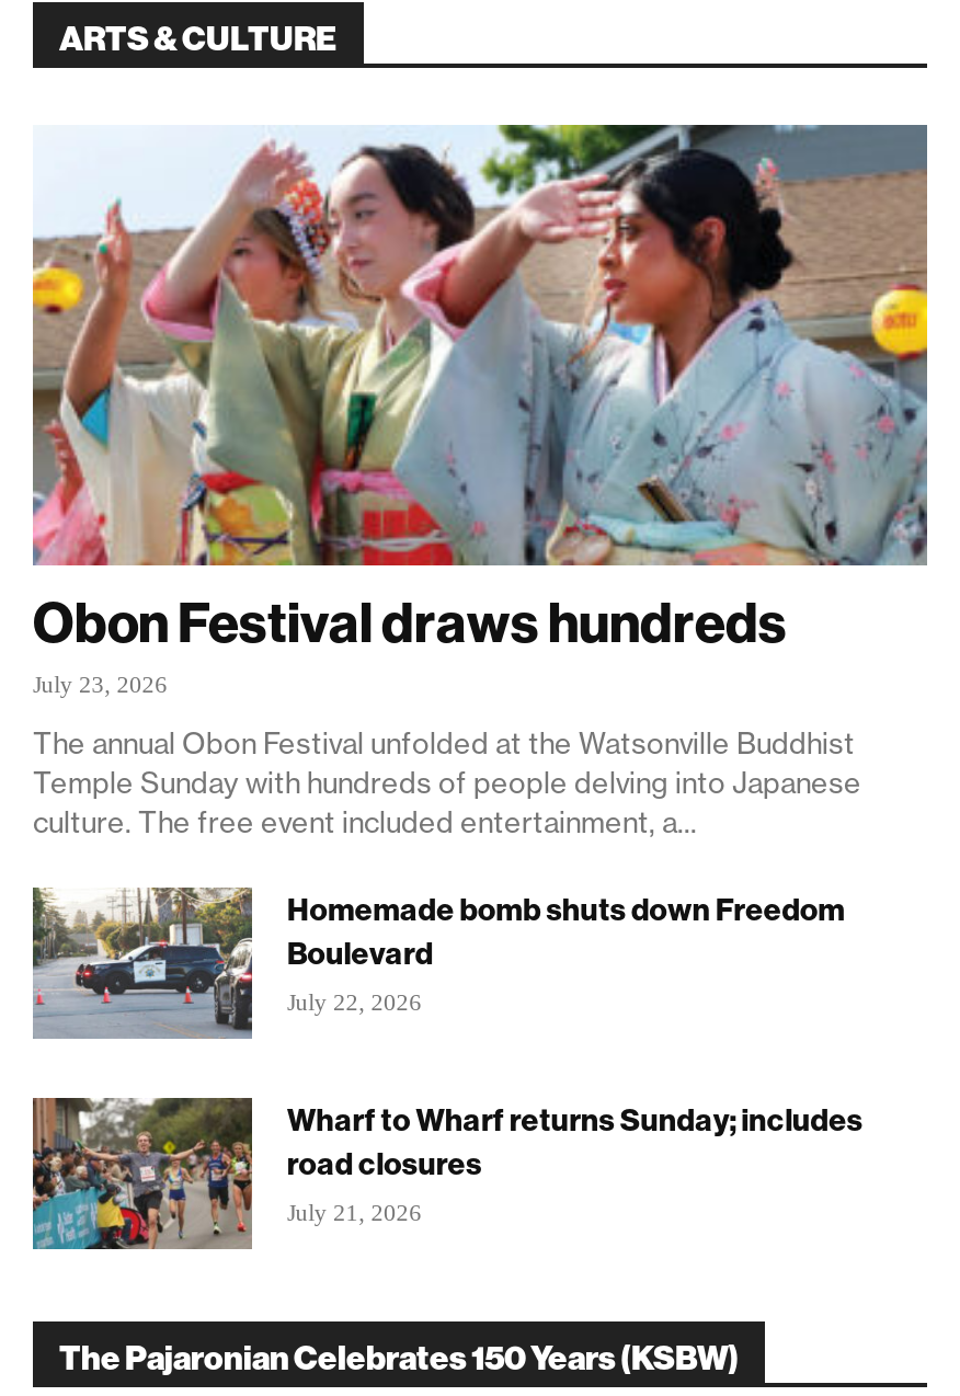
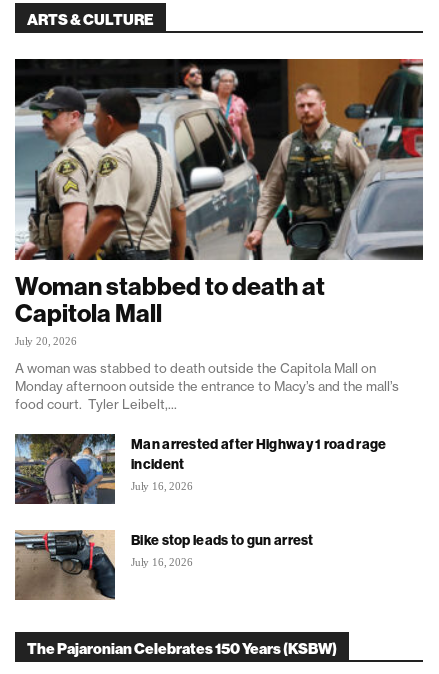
- [image]
- Obon Festival draws hundreds
- July 23, 2026
+ [image]
+ Woman stabbed to death at
+ Capitola Mall
+ July 20, 2026

- The annual Obon Festival unfolded at the Watsonville Buddhist
- Temple Sunday with hundreds of people delving into Japanese
- culture. The free event included entertainment, a...
+ A woman was stabbed to death outside the Capitola Mall on
+ Monday afternoon outside the entrance to Macy’s and the mall’s
+ food court. Tyler Leibelt,...

- [image]
- Homemade bomb shuts down Freedom
- Boulevard
- July 22, 2026
+ [image]
+ Man arrested after Highway 1 road rage
+ incident
+ July 16, 2026

- [image]
- Wharf to Wharf returns Sunday; includes
- road closures
- July 21, 2026
+ [image]
+ Bike stop leads to gun arrest
+ July 16, 2026
